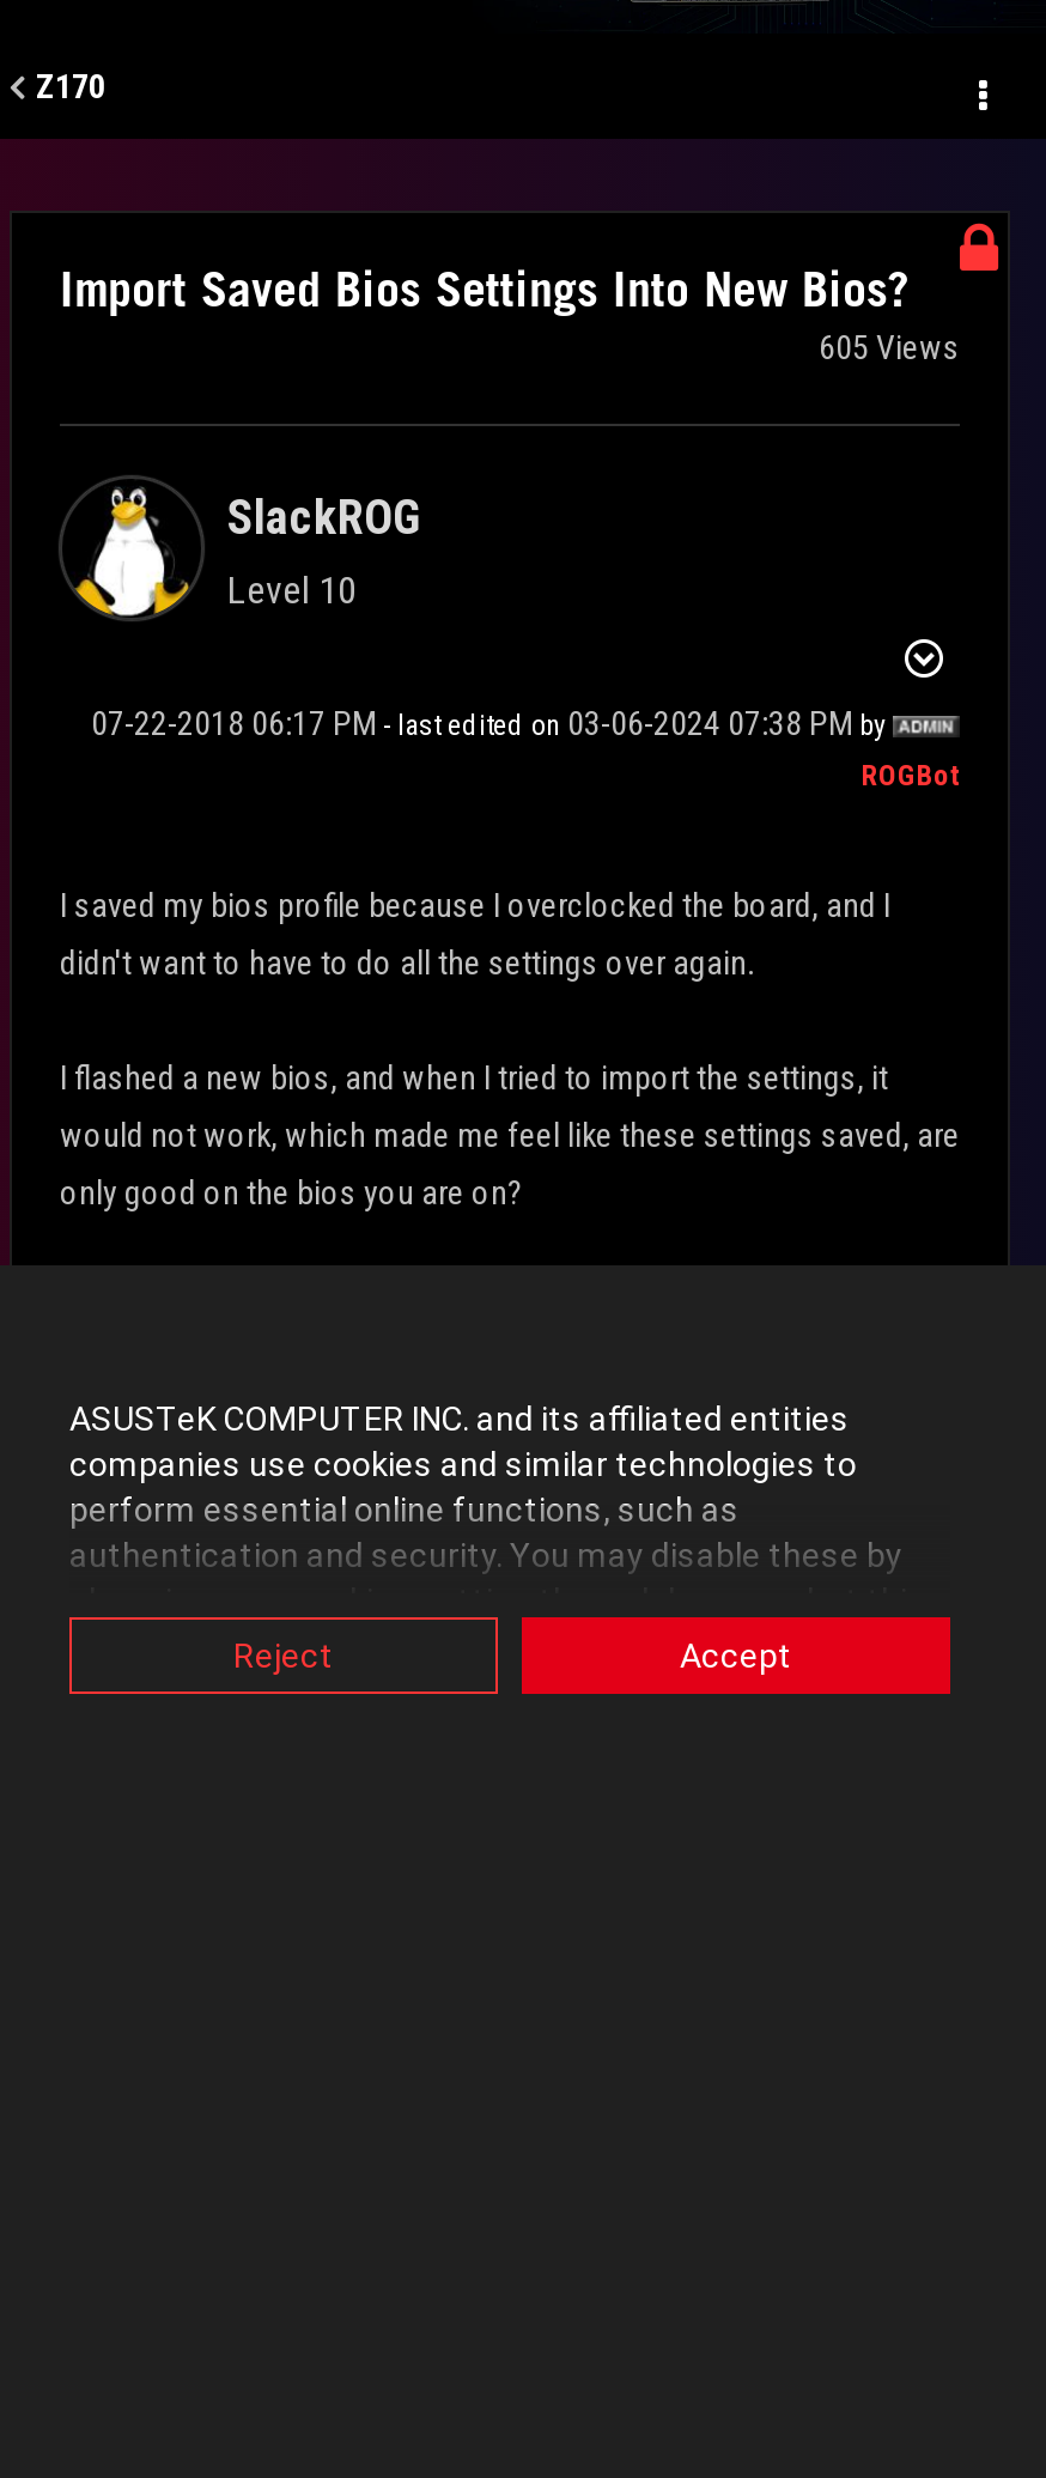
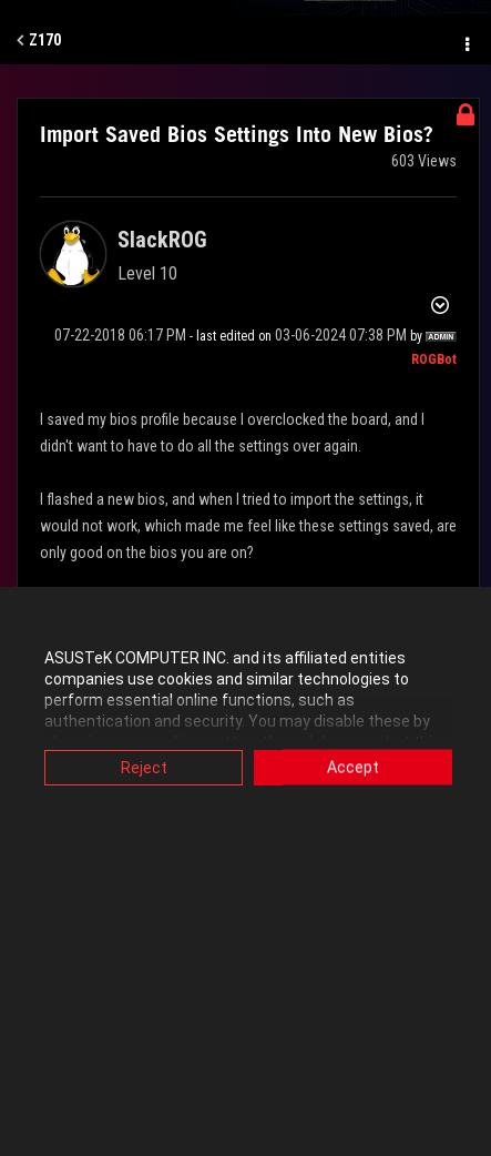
- 605 Views
+ 603 Views
